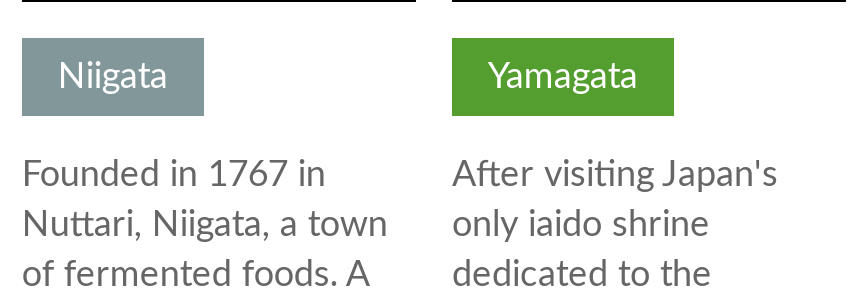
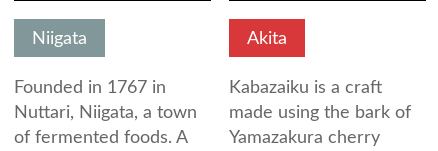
- Yamagata
+ Akita

- After visiting Japan's
+ Kabazaiku is a craft

- only iaido shrine
+ made using the bark of

- dedicated to the
+ Yamazakura cherry
